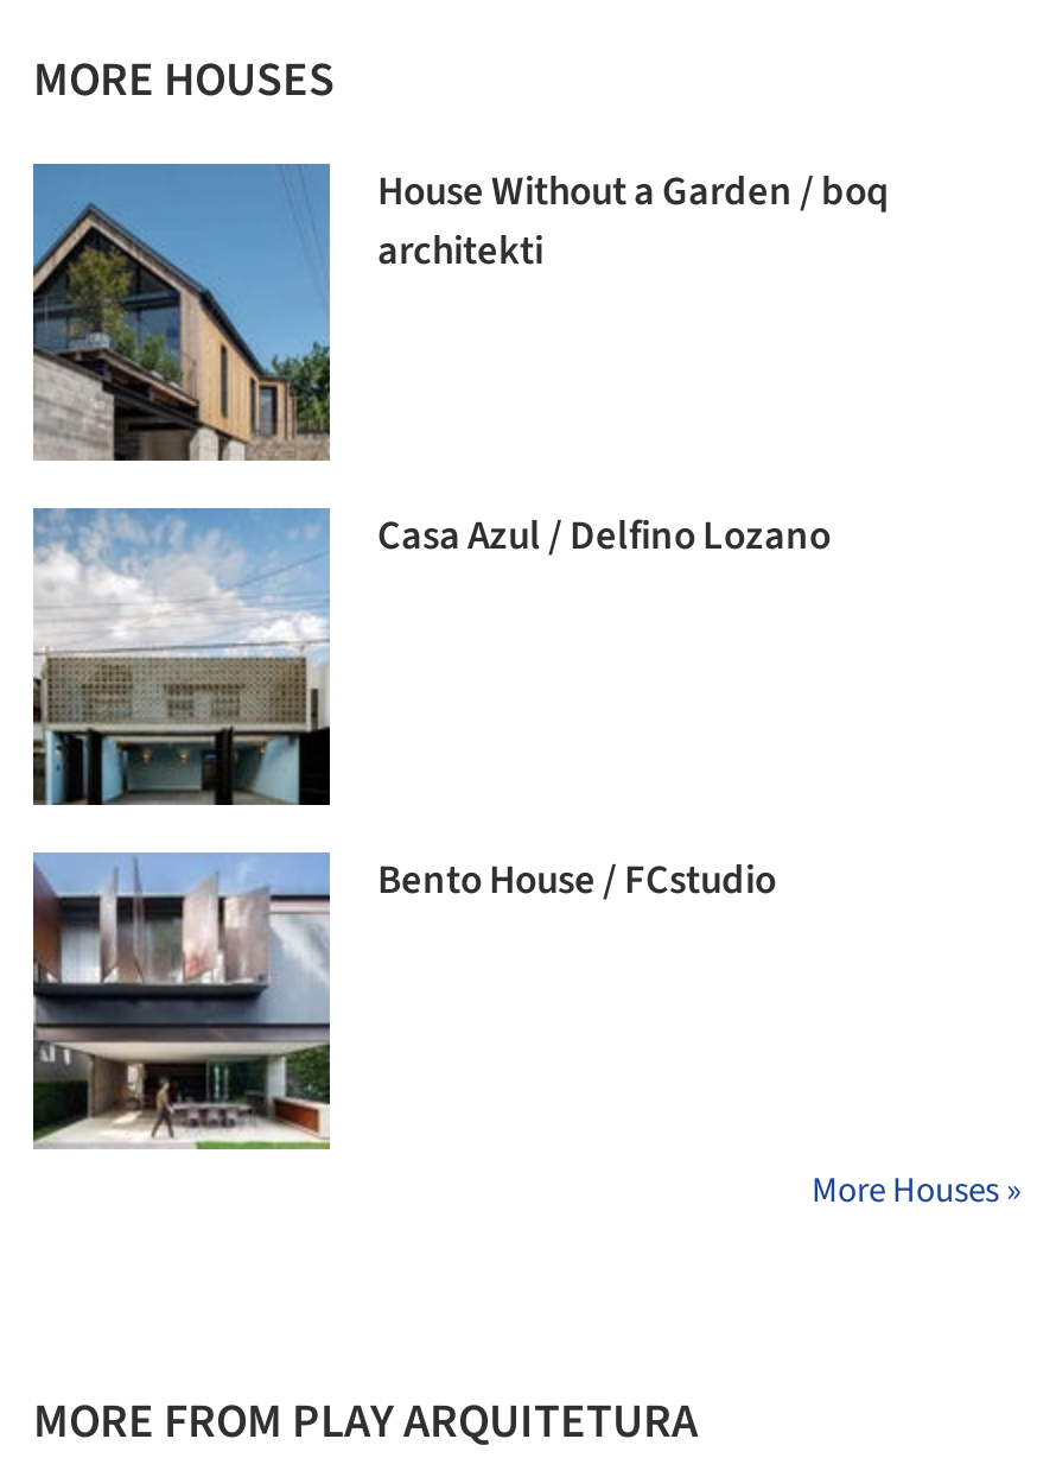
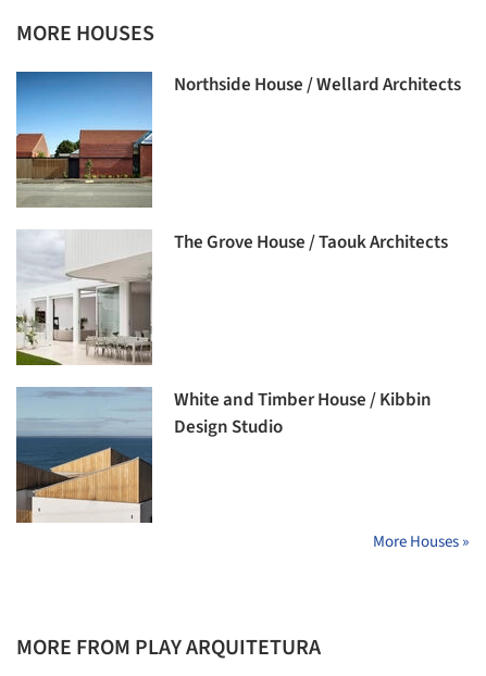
- [image]
- House Without a Garden / boq
- architekti
+ [image]
+ Northside House / Wellard Architects

- [image]
- Casa Azul / Delfino Lozano
+ [image]
+ The Grove House / Taouk Architects

- [image]
- Bento House / FCstudio
+ [image]
+ White and Timber House / Kibbin
+ Design Studio
